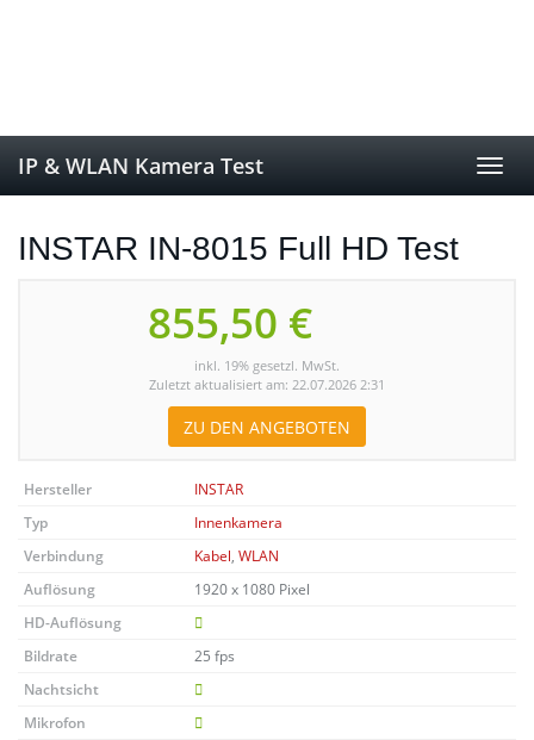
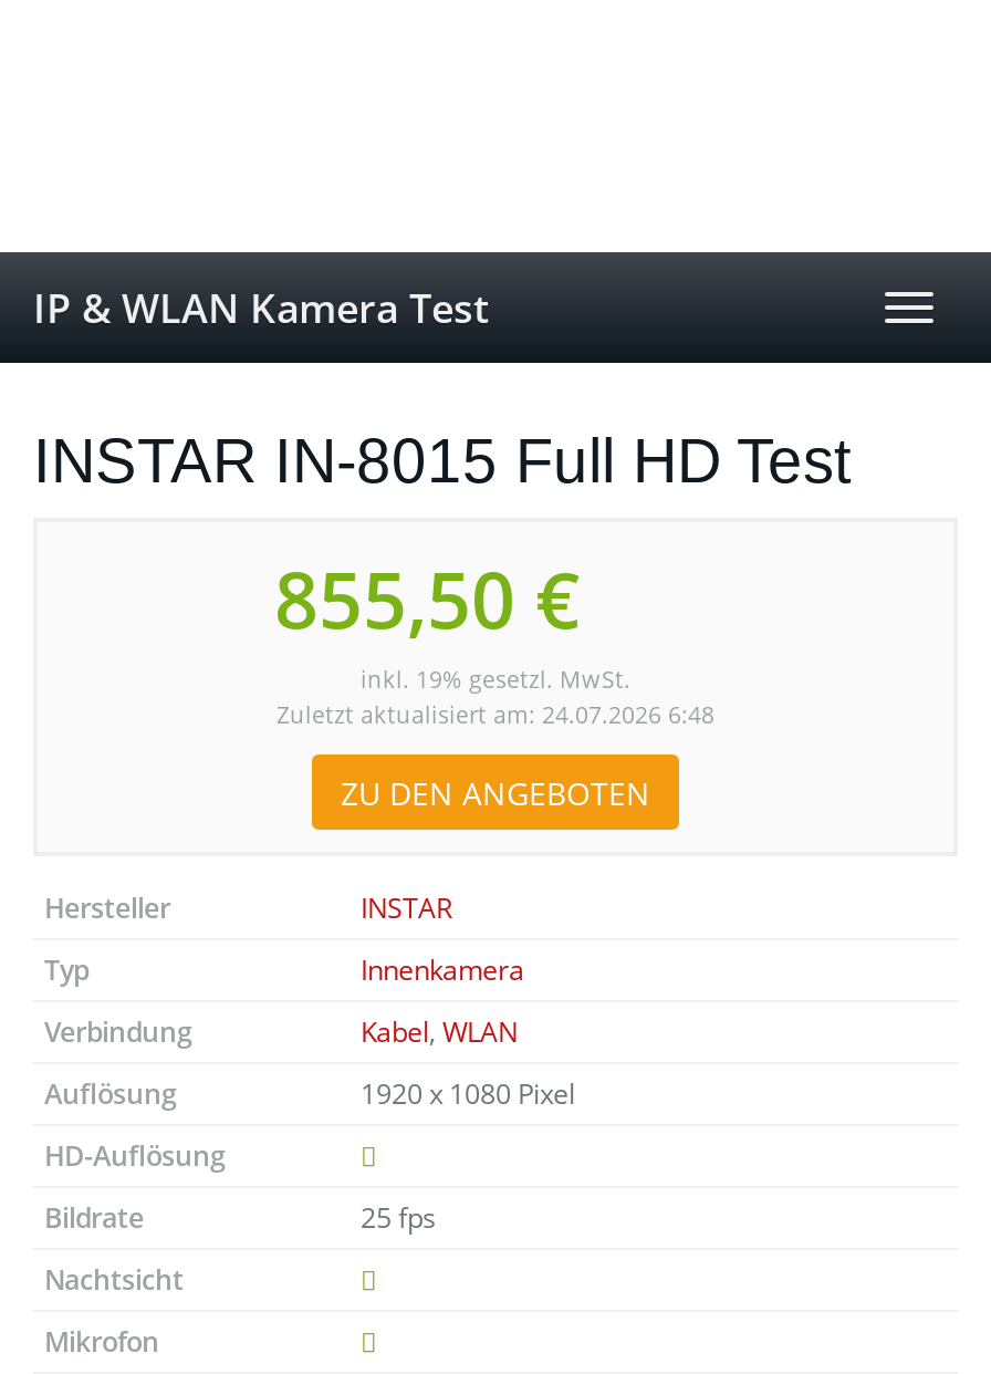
- Zuletzt aktualisiert am: 22.07.2026 2:31
+ Zuletzt aktualisiert am: 24.07.2026 6:48
